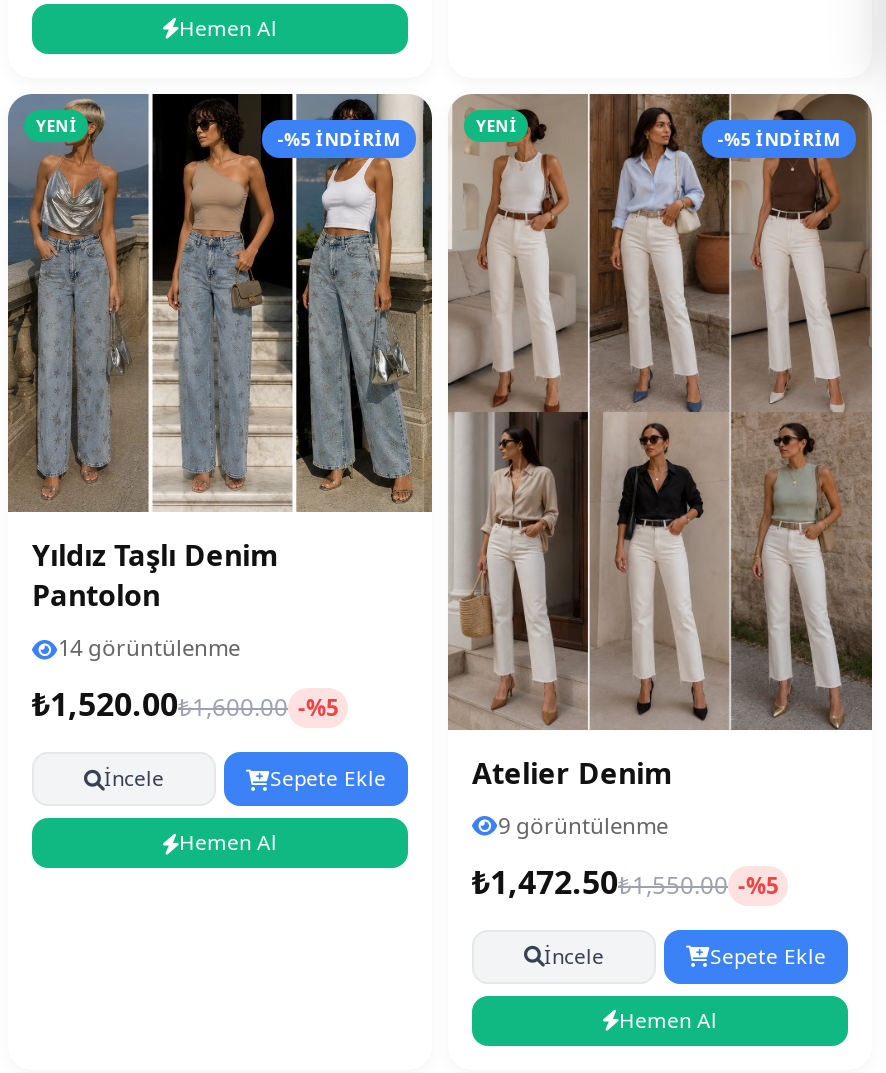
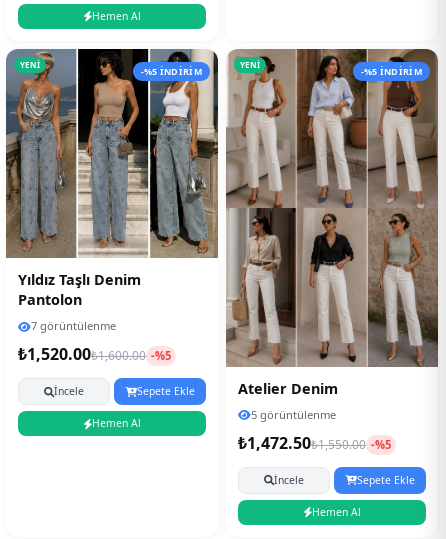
- 14 görüntülenme
+ 7 görüntülenme

- 9 görüntülenme
+ 5 görüntülenme
